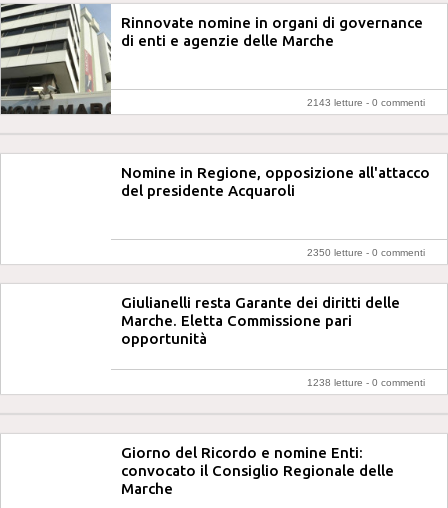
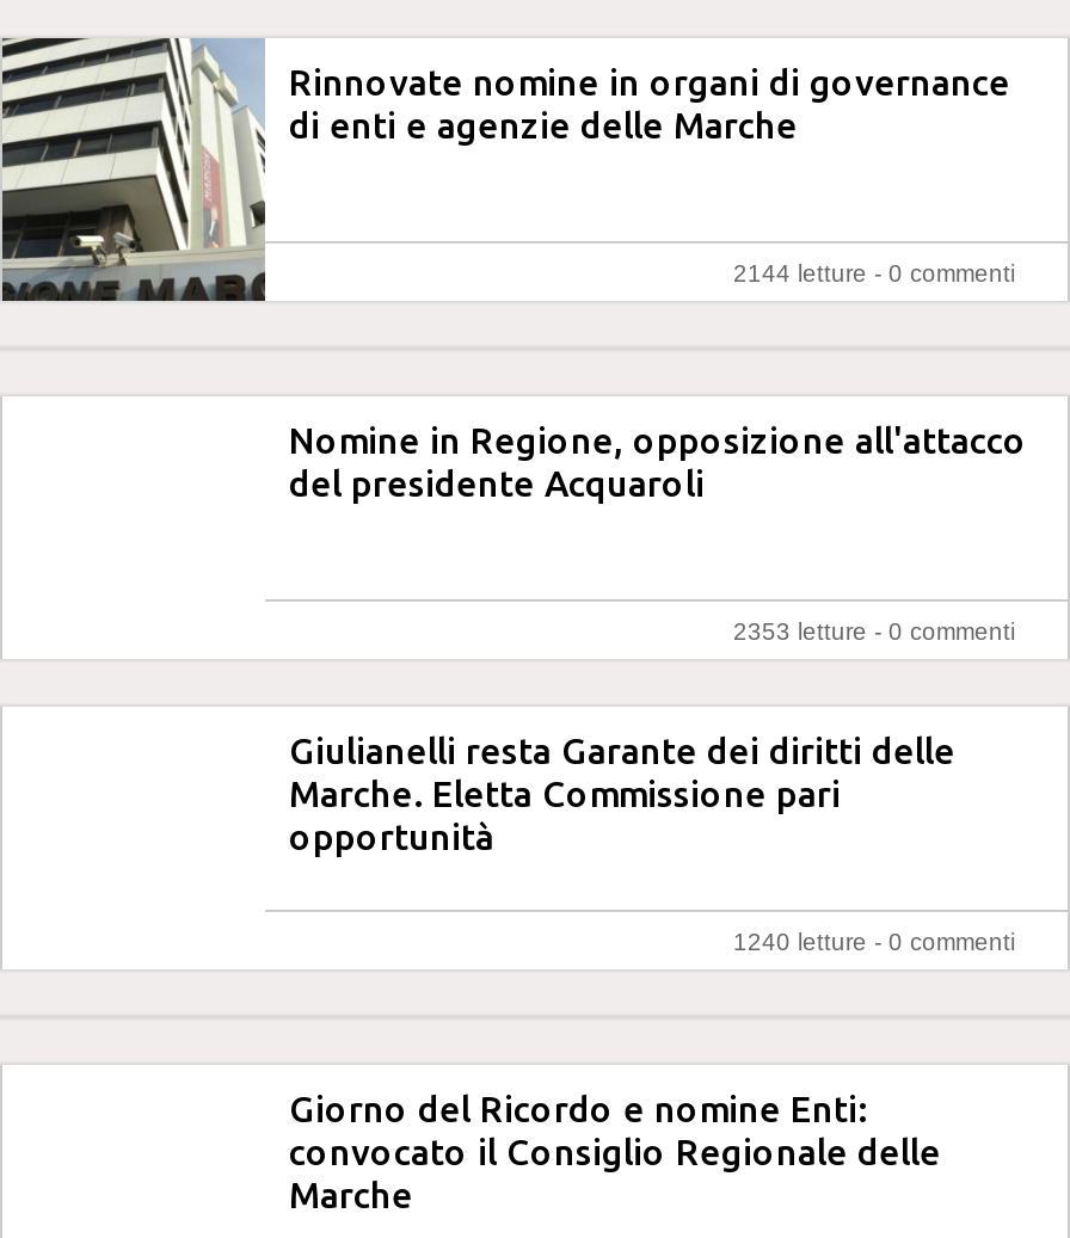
- 2143 letture - 0 commenti
+ 2144 letture - 0 commenti

- 2350 letture - 0 commenti
+ 2353 letture - 0 commenti

- 1238 letture - 0 commenti
+ 1240 letture - 0 commenti
